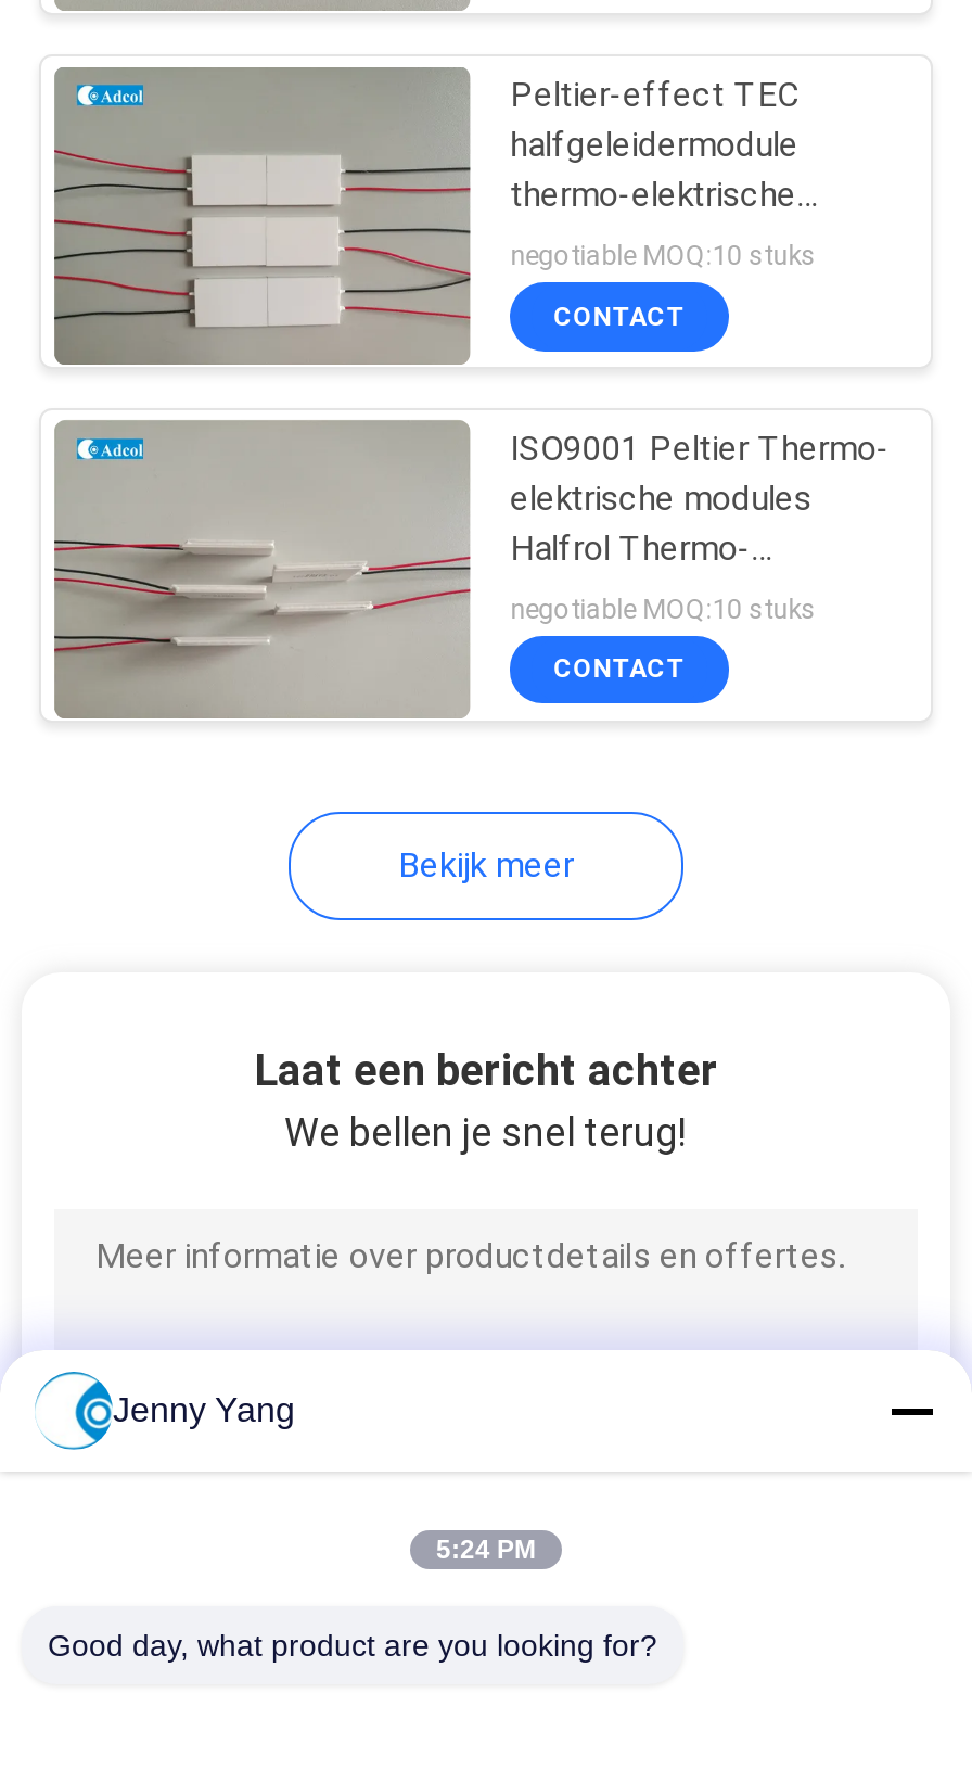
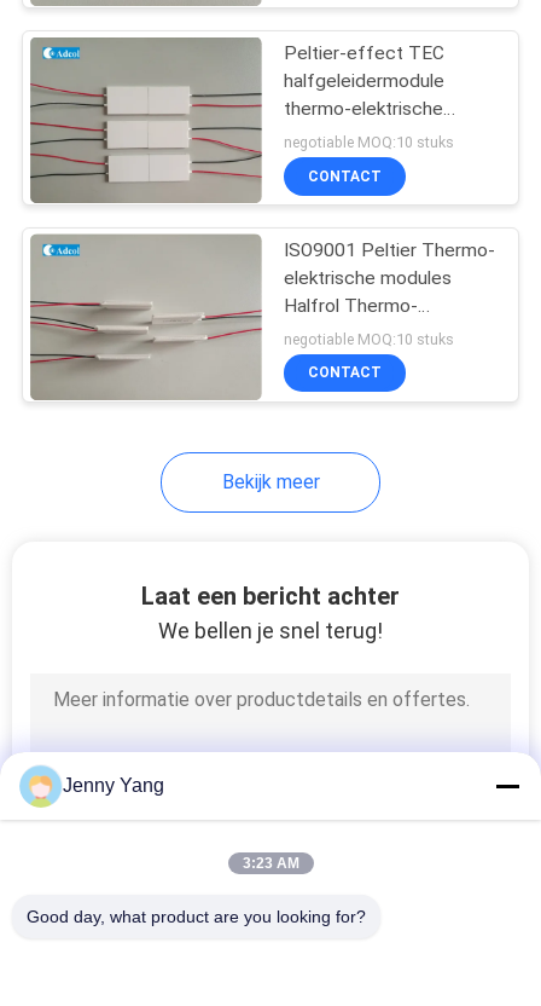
- [image]
+ [image]

- 5:24 PM
+ 3:23 AM
